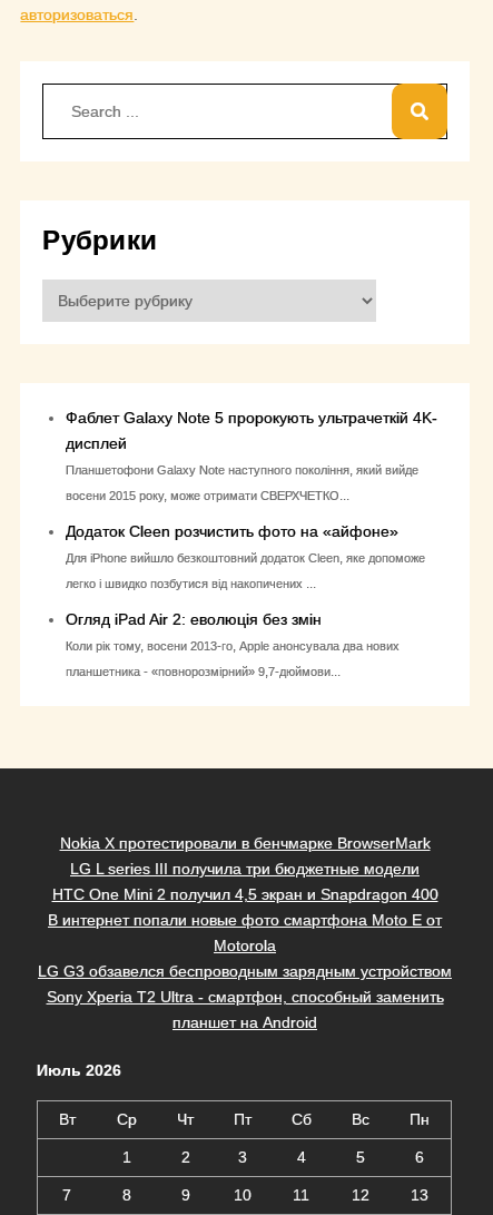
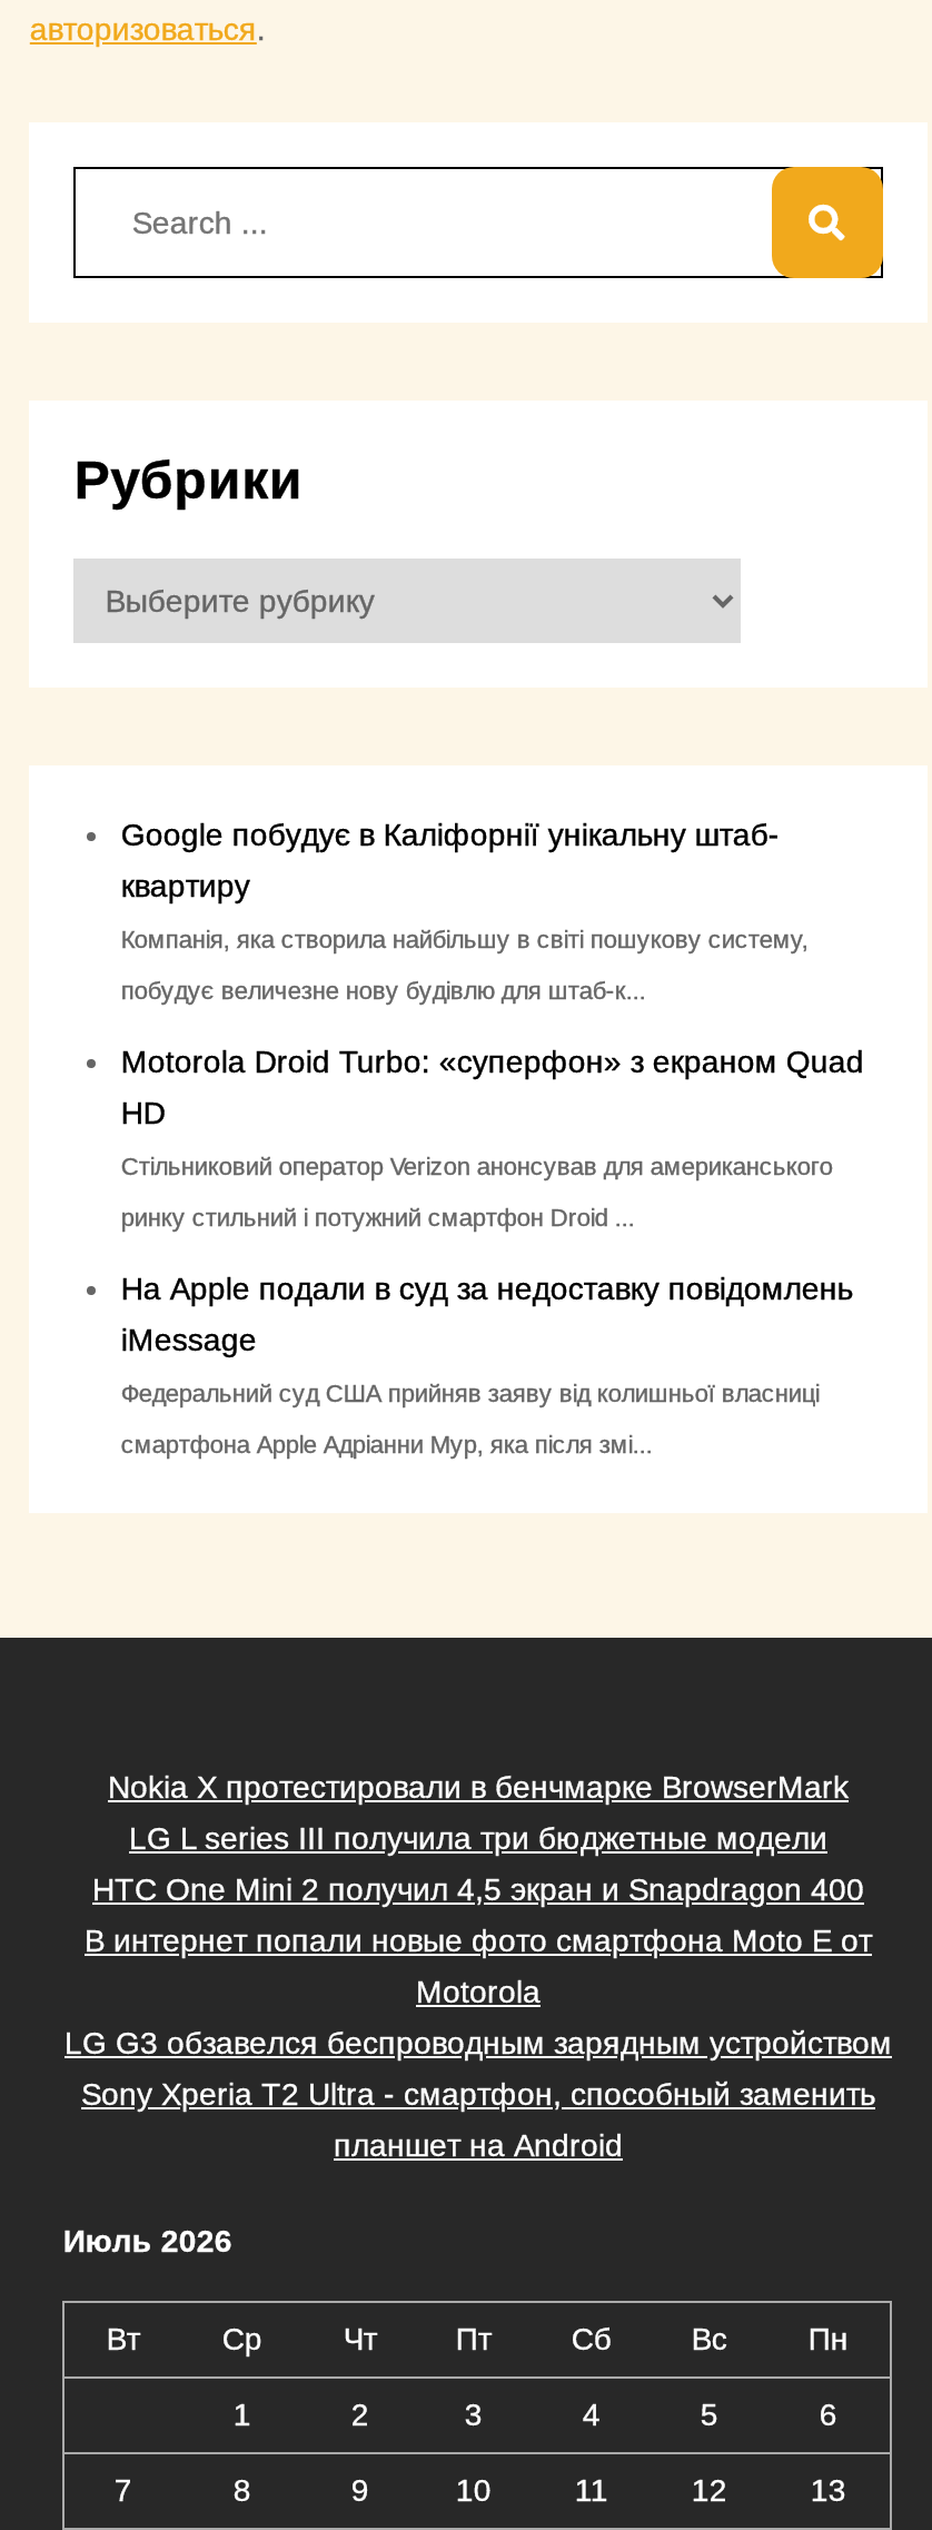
- Фаблет Galaxy Note 5 пророкують ультрачеткій 4K-
- дисплей
+ Google побудує в Каліфорнії унікальну штаб-
+ квартиру

- Планшетофони Galaxy Note наступного покоління, який вийде
+ Компанія, яка створила найбільшу в світі пошукову систему,

- восени 2015 року, може отримати СВЕРХЧЕТКО...
+ побудує величезне нову будівлю для штаб-к...

- Додаток Cleen розчистить фото на «айфоне»
+ Motorola Droid Turbo: «суперфон» з екраном Quad
+ HD

- Для iPhone вийшло безкоштовний додаток Cleen, яке допоможе
+ Стільниковий оператор Verizon анонсував для американського

- легко і швидко позбутися від накопичених ...
+ ринку стильний і потужний смартфон Droid ...

- Огляд iPad Air 2: еволюція без змін
+ На Apple подали в суд за недоставку повідомлень
+ iMessage

- Коли рік тому, восени 2013-го, Apple анонсувала два нових
+ Федеральний суд США прийняв заяву від колишньої власниці

- планшетника - «повнорозмірний» 9,7-дюймови...
+ смартфона Apple Адріанни Мур, яка після змі...
